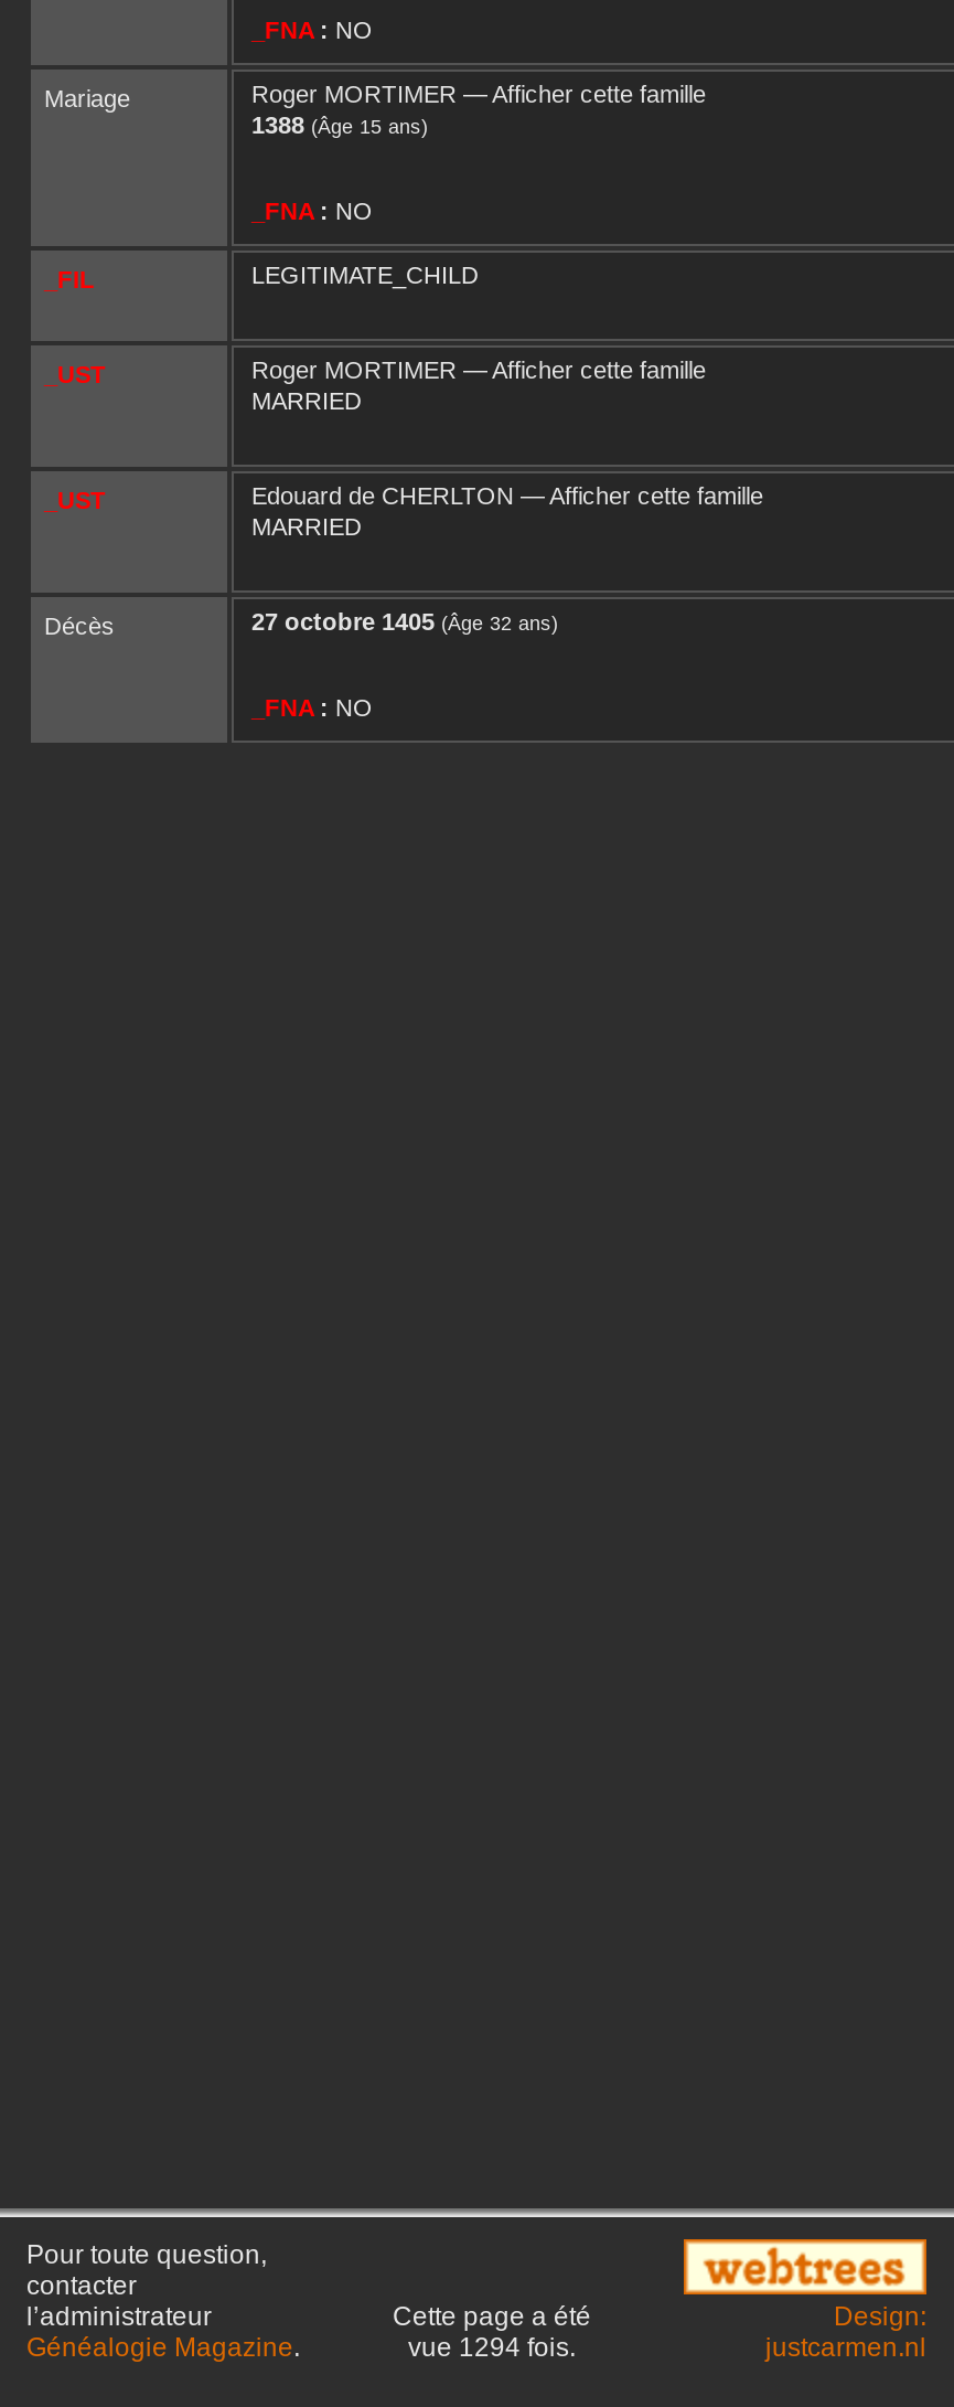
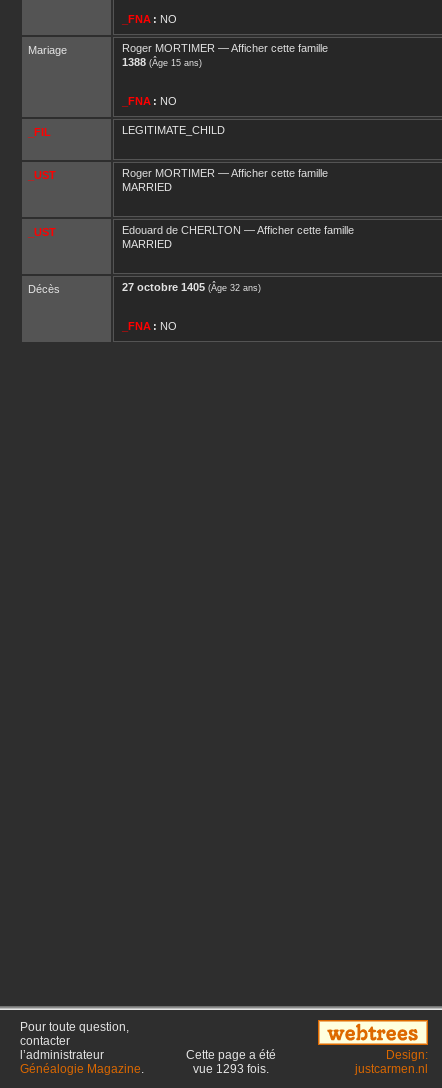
- vue 1294 fois.
+ vue 1293 fois.
